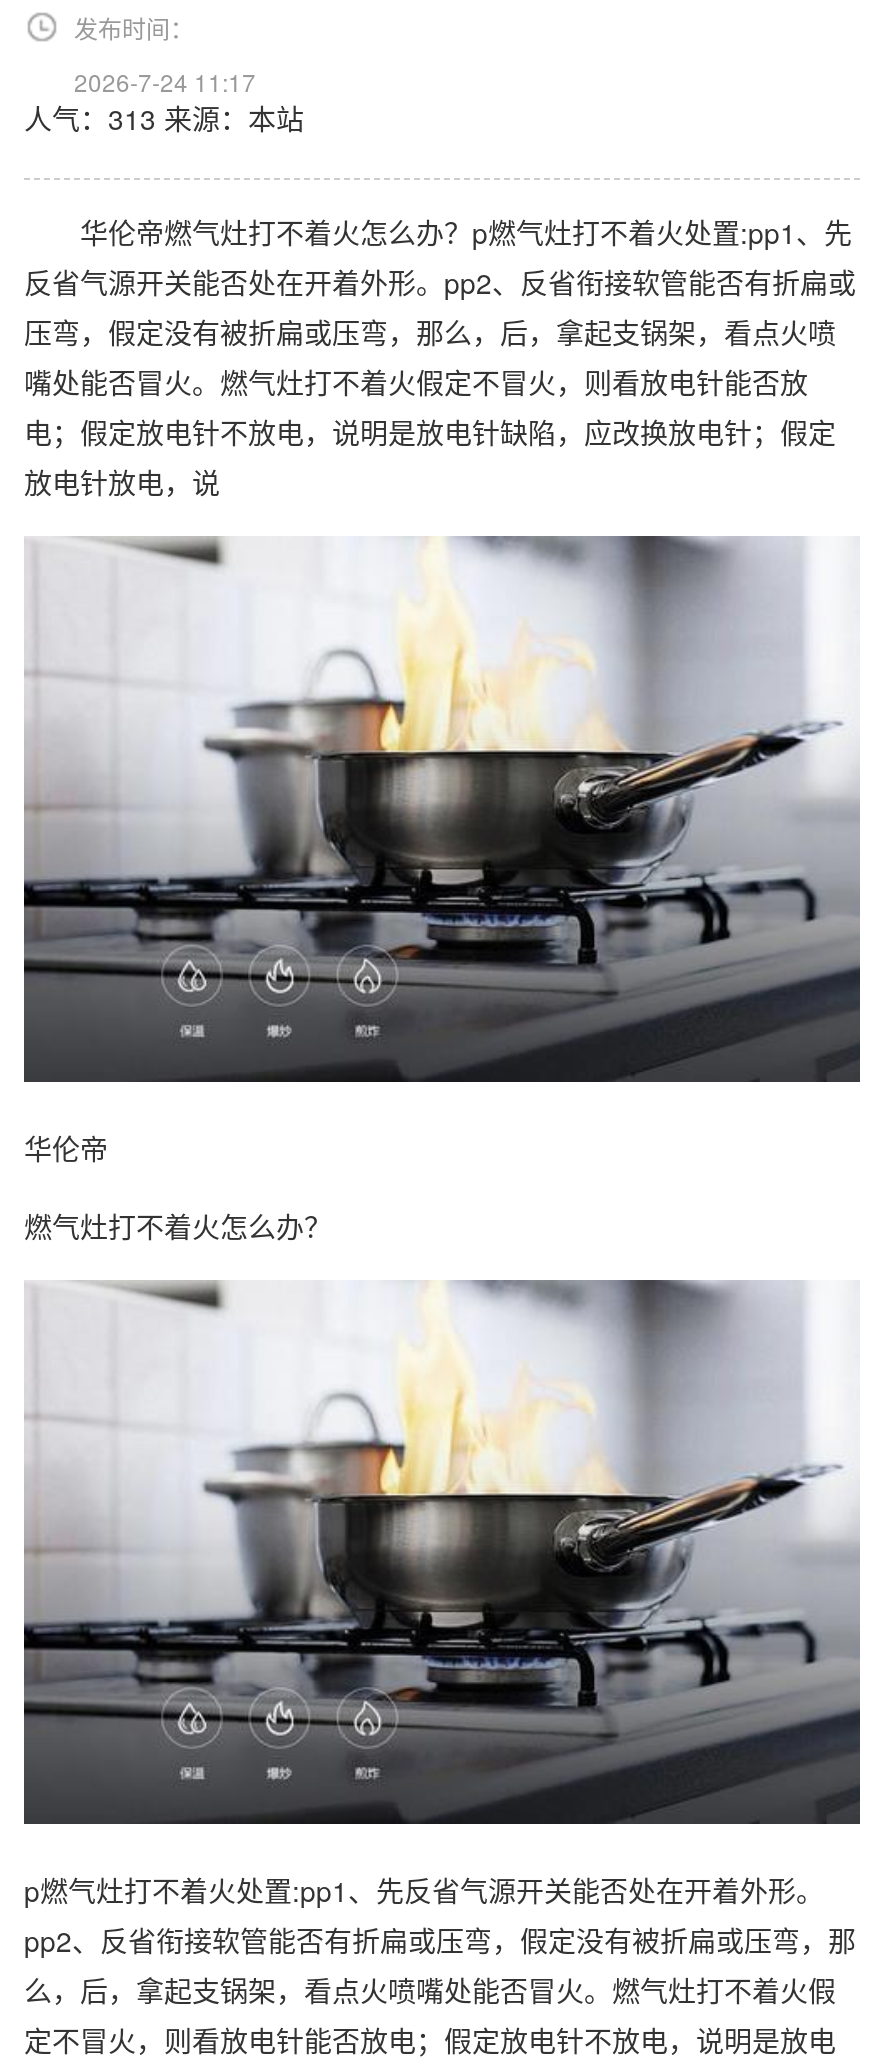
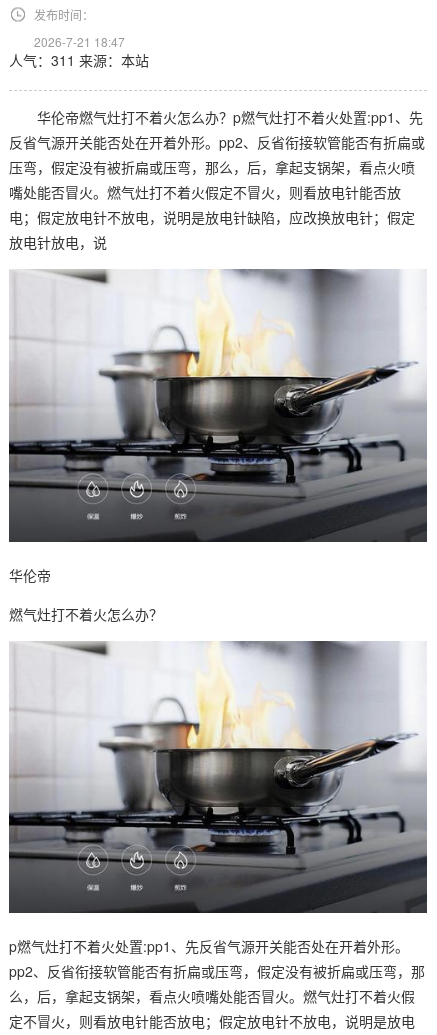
- 2026-7-24 11:17
+ 2026-7-21 18:47

- 人气：313来源：本站
+ 人气：311来源：本站
